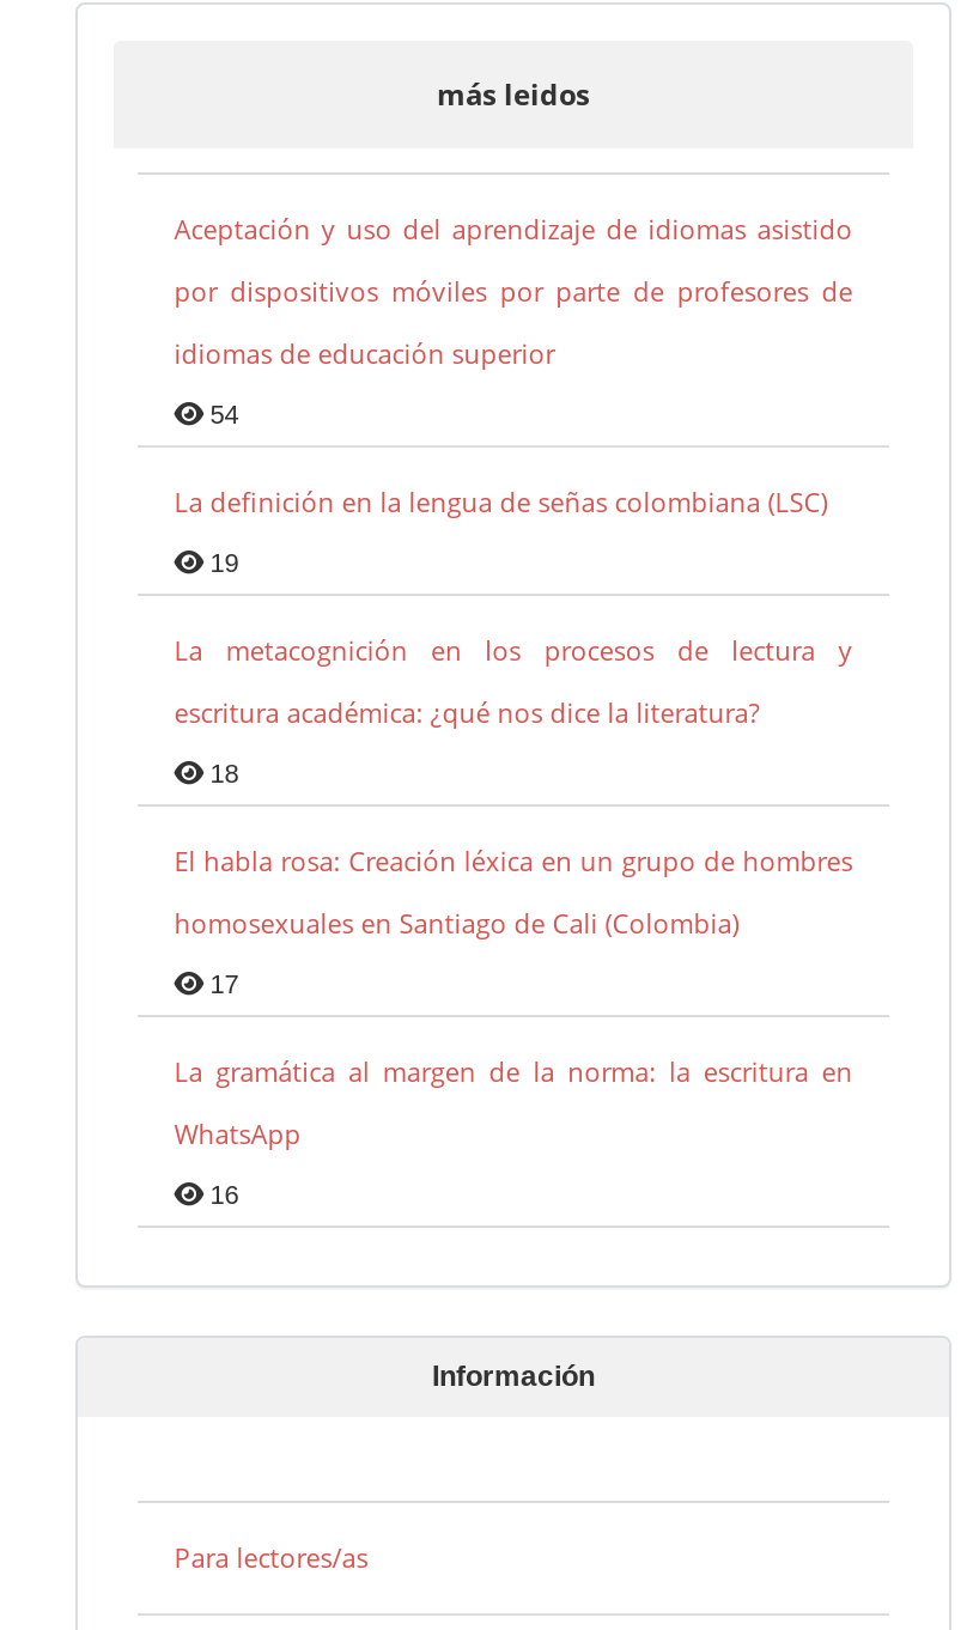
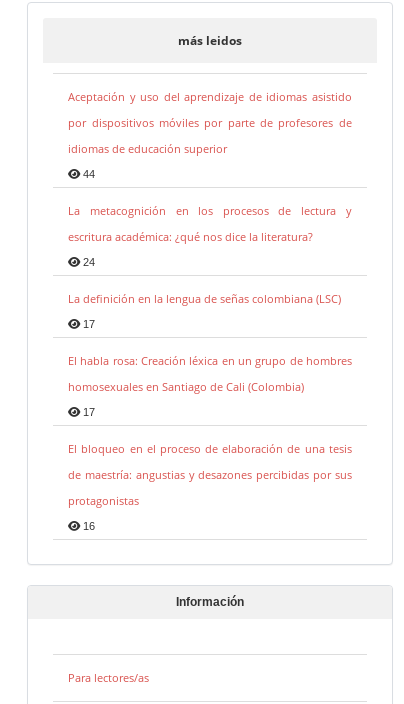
- 54
- 19
+ 44

moved down: La definición en la lengua de señas colombiana (LSC)

moved up: La metacognición en los procesos de lectura y | escritura académica: ¿qué nos dice la literatura?

- 18
+ 24
+ 17

- La gramática al margen de la norma: la escritura en
- WhatsApp
+ El bloqueo en el proceso de elaboración de una tesis
+ de maestría: angustias y desazones percibidas por sus
+ protagonistas
